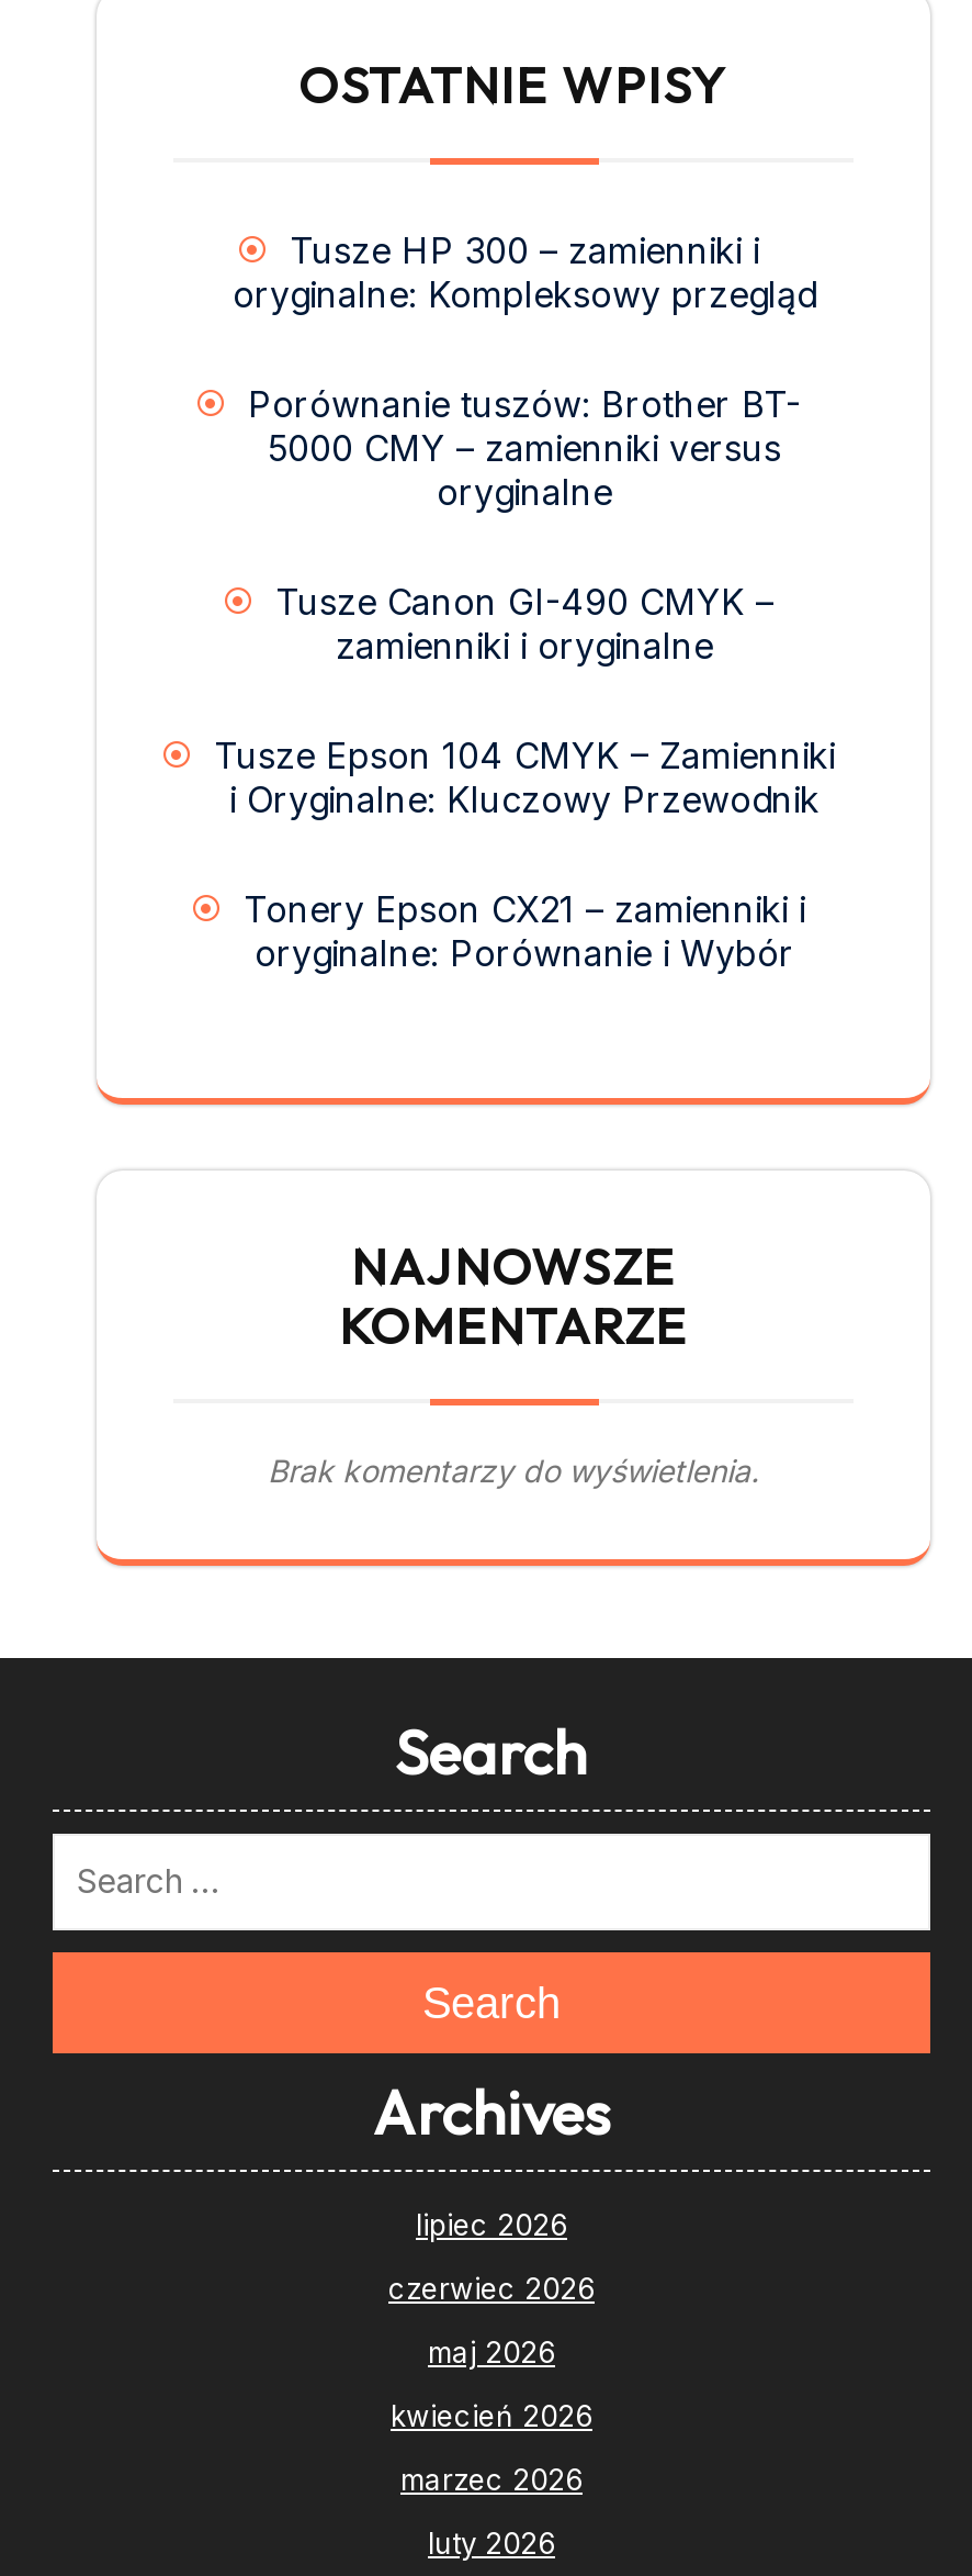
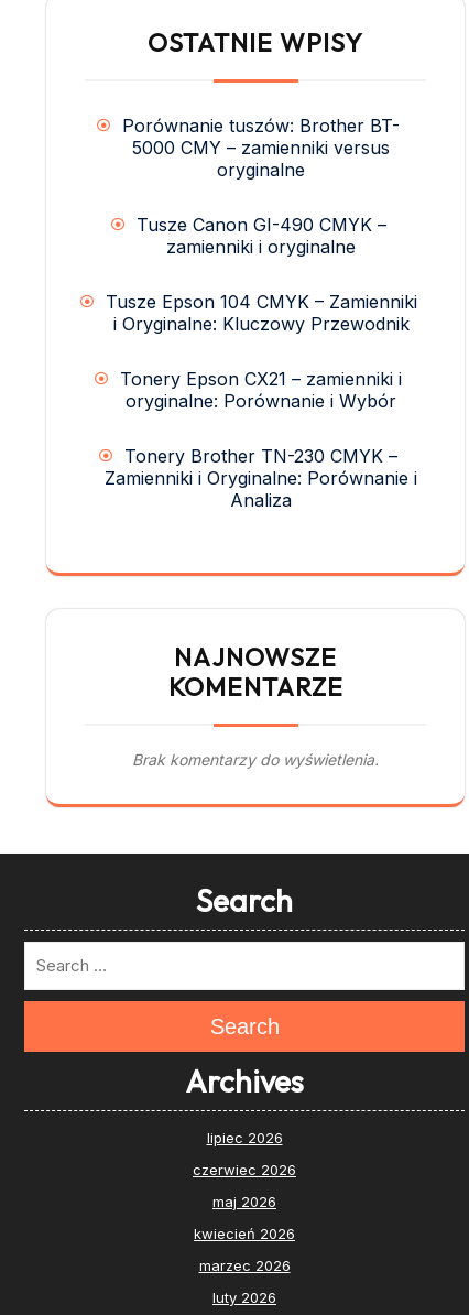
- Tusze HP 300 – zamienniki i
- oryginalne: Kompleksowy przegląd

moved up: Porównanie tuszów: Brother BT- | 5000 CMY – zamienniki versus | oryginalne | ... | Tonery Epson CX21 – zamienniki i | oryginalne: Porównanie i Wybór

+ Tonery Brother TN-230 CMYK –
+ Zamienniki i Oryginalne: Porównanie i
+ Analiza
